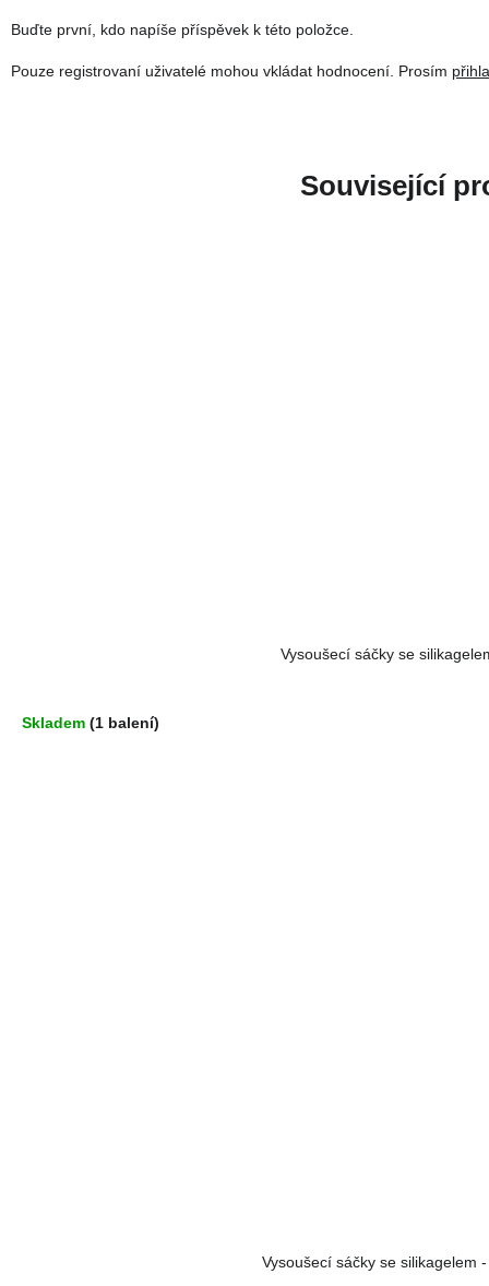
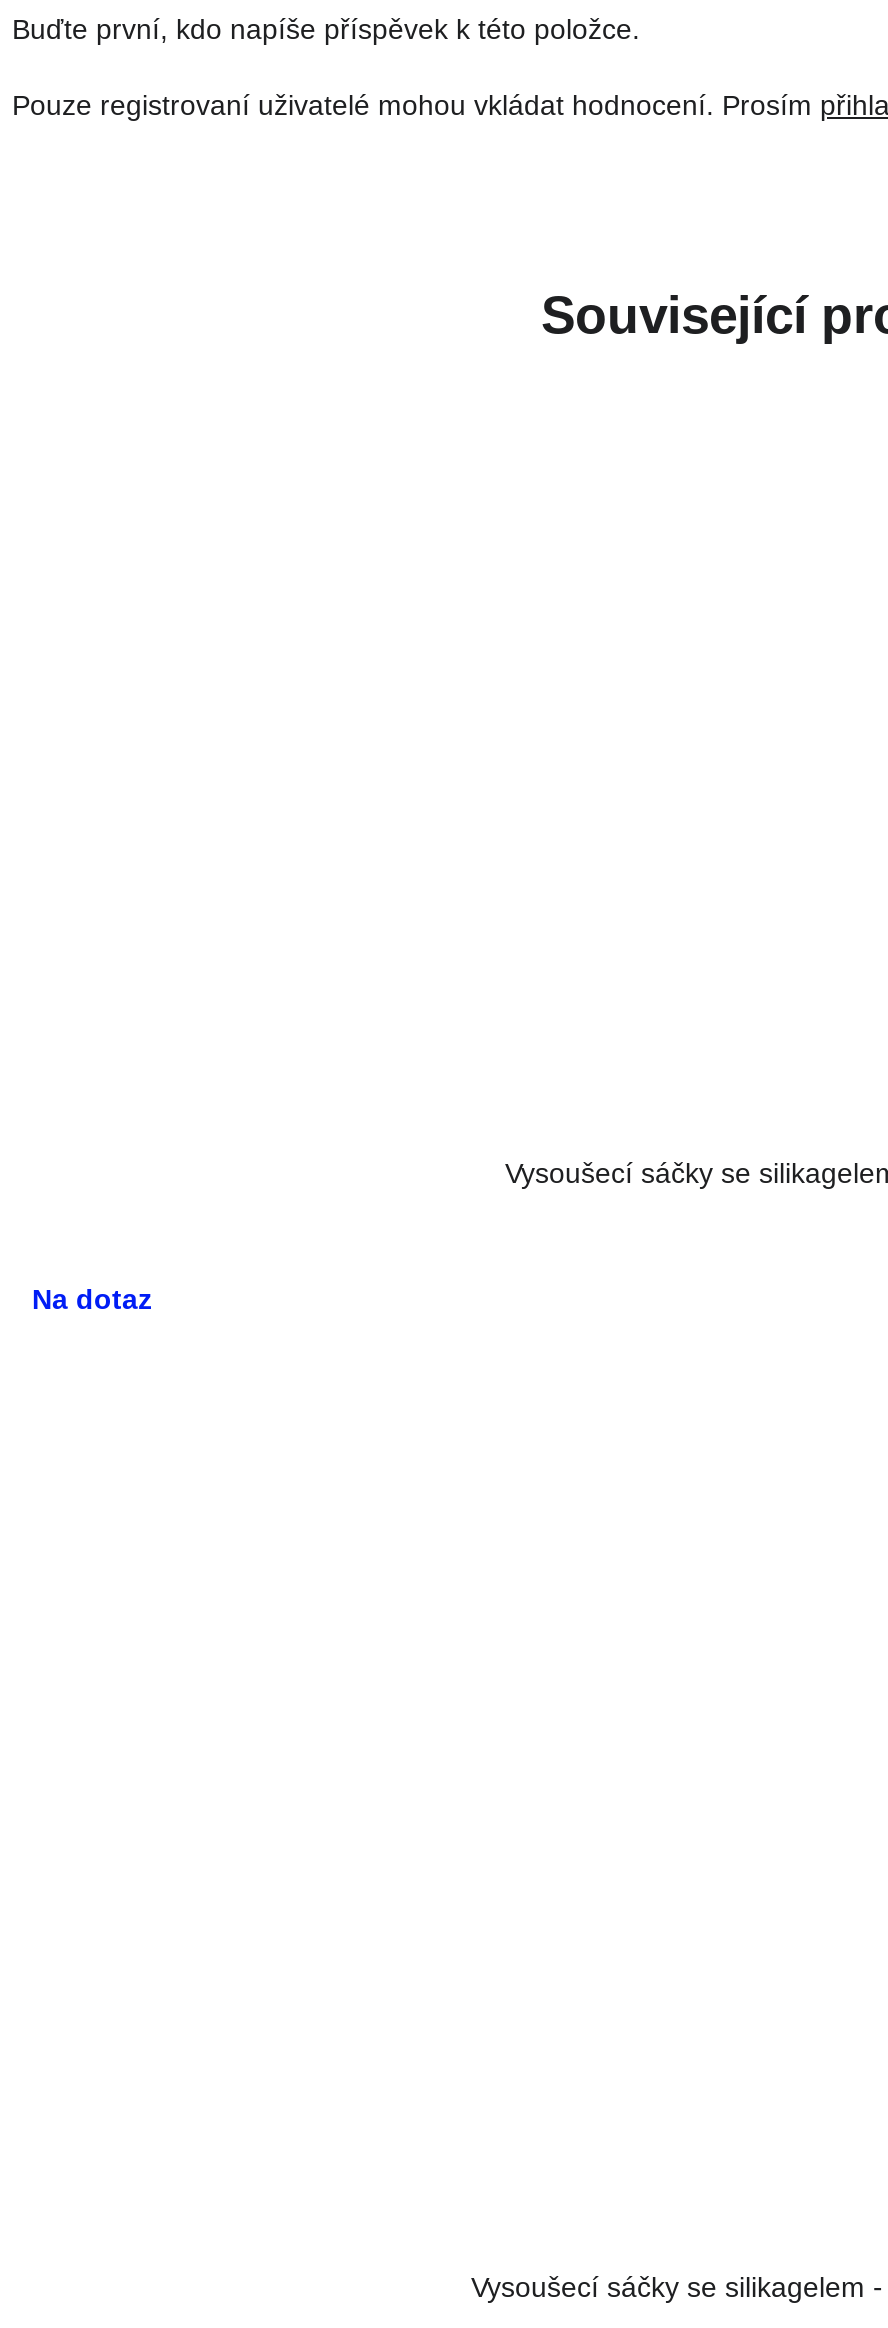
- Skladem (1 balení)
+ Na dotaz
